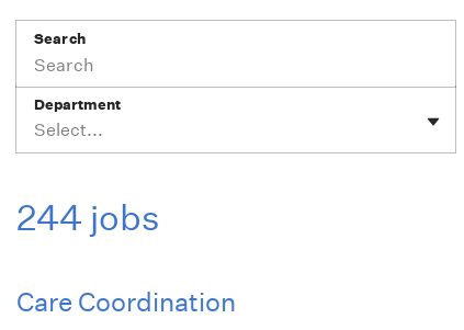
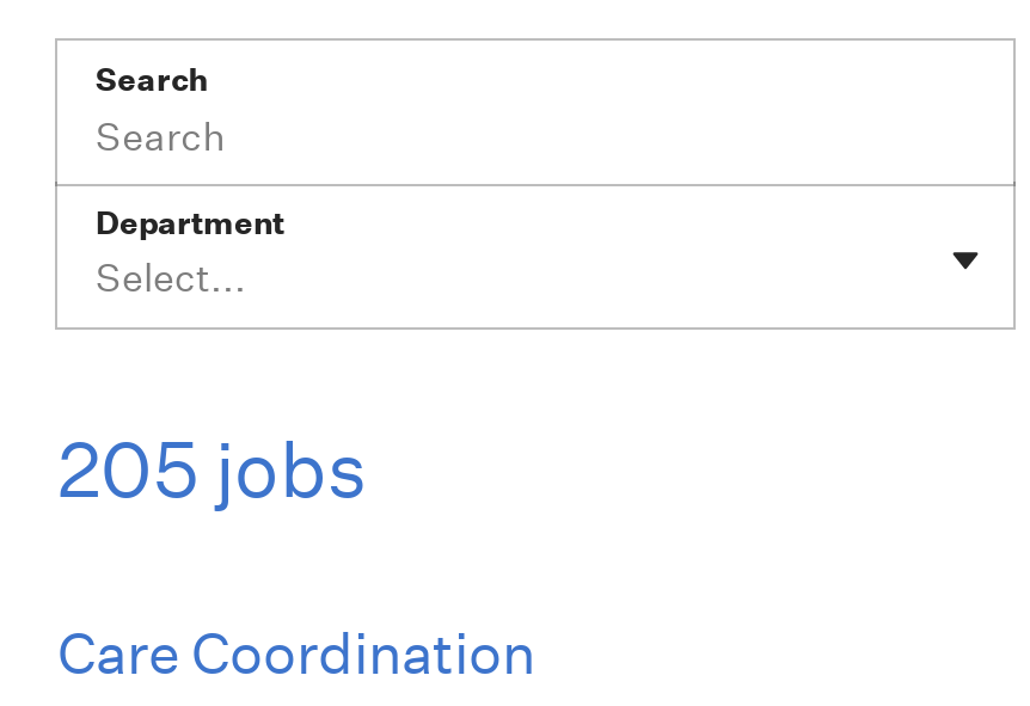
- 244 jobs
+ 205 jobs
